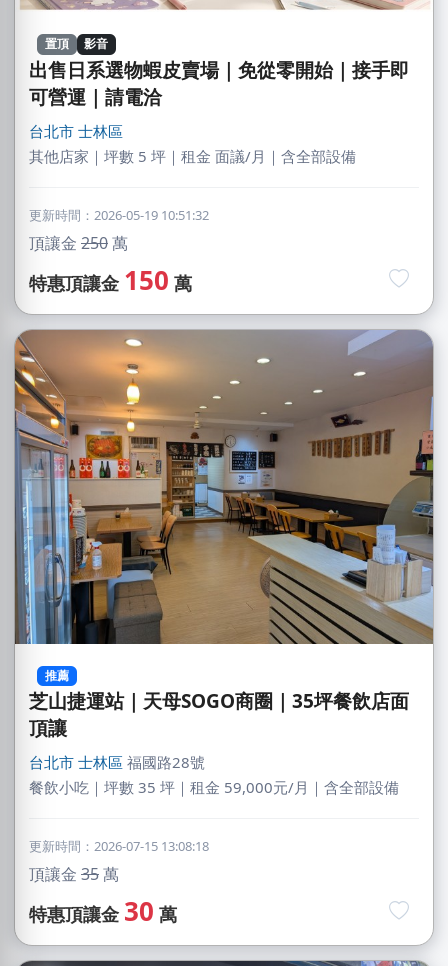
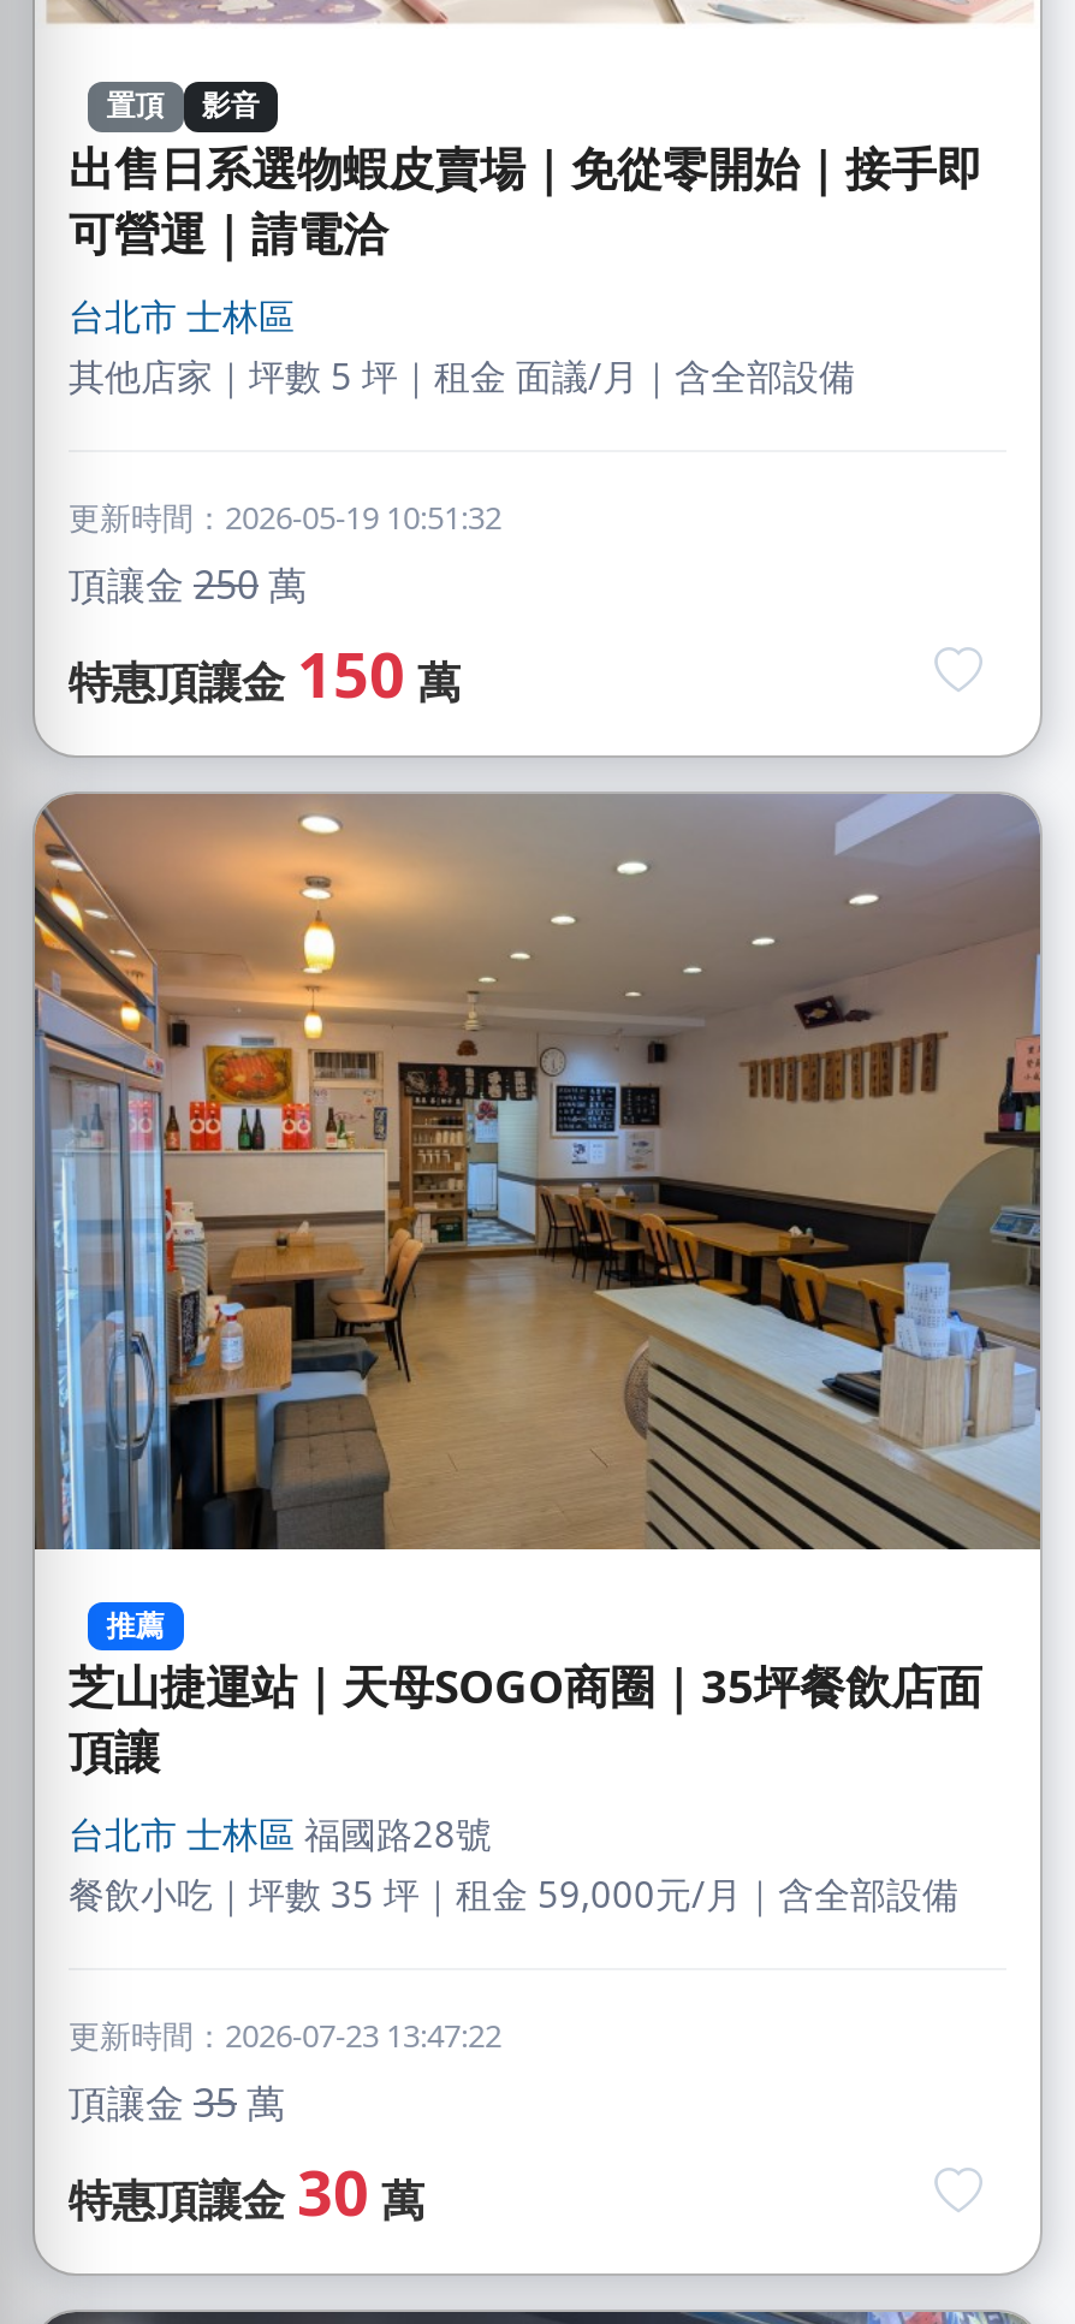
- 更新時間：2026-07-15 13:08:18
+ 更新時間：2026-07-23 13:47:22
